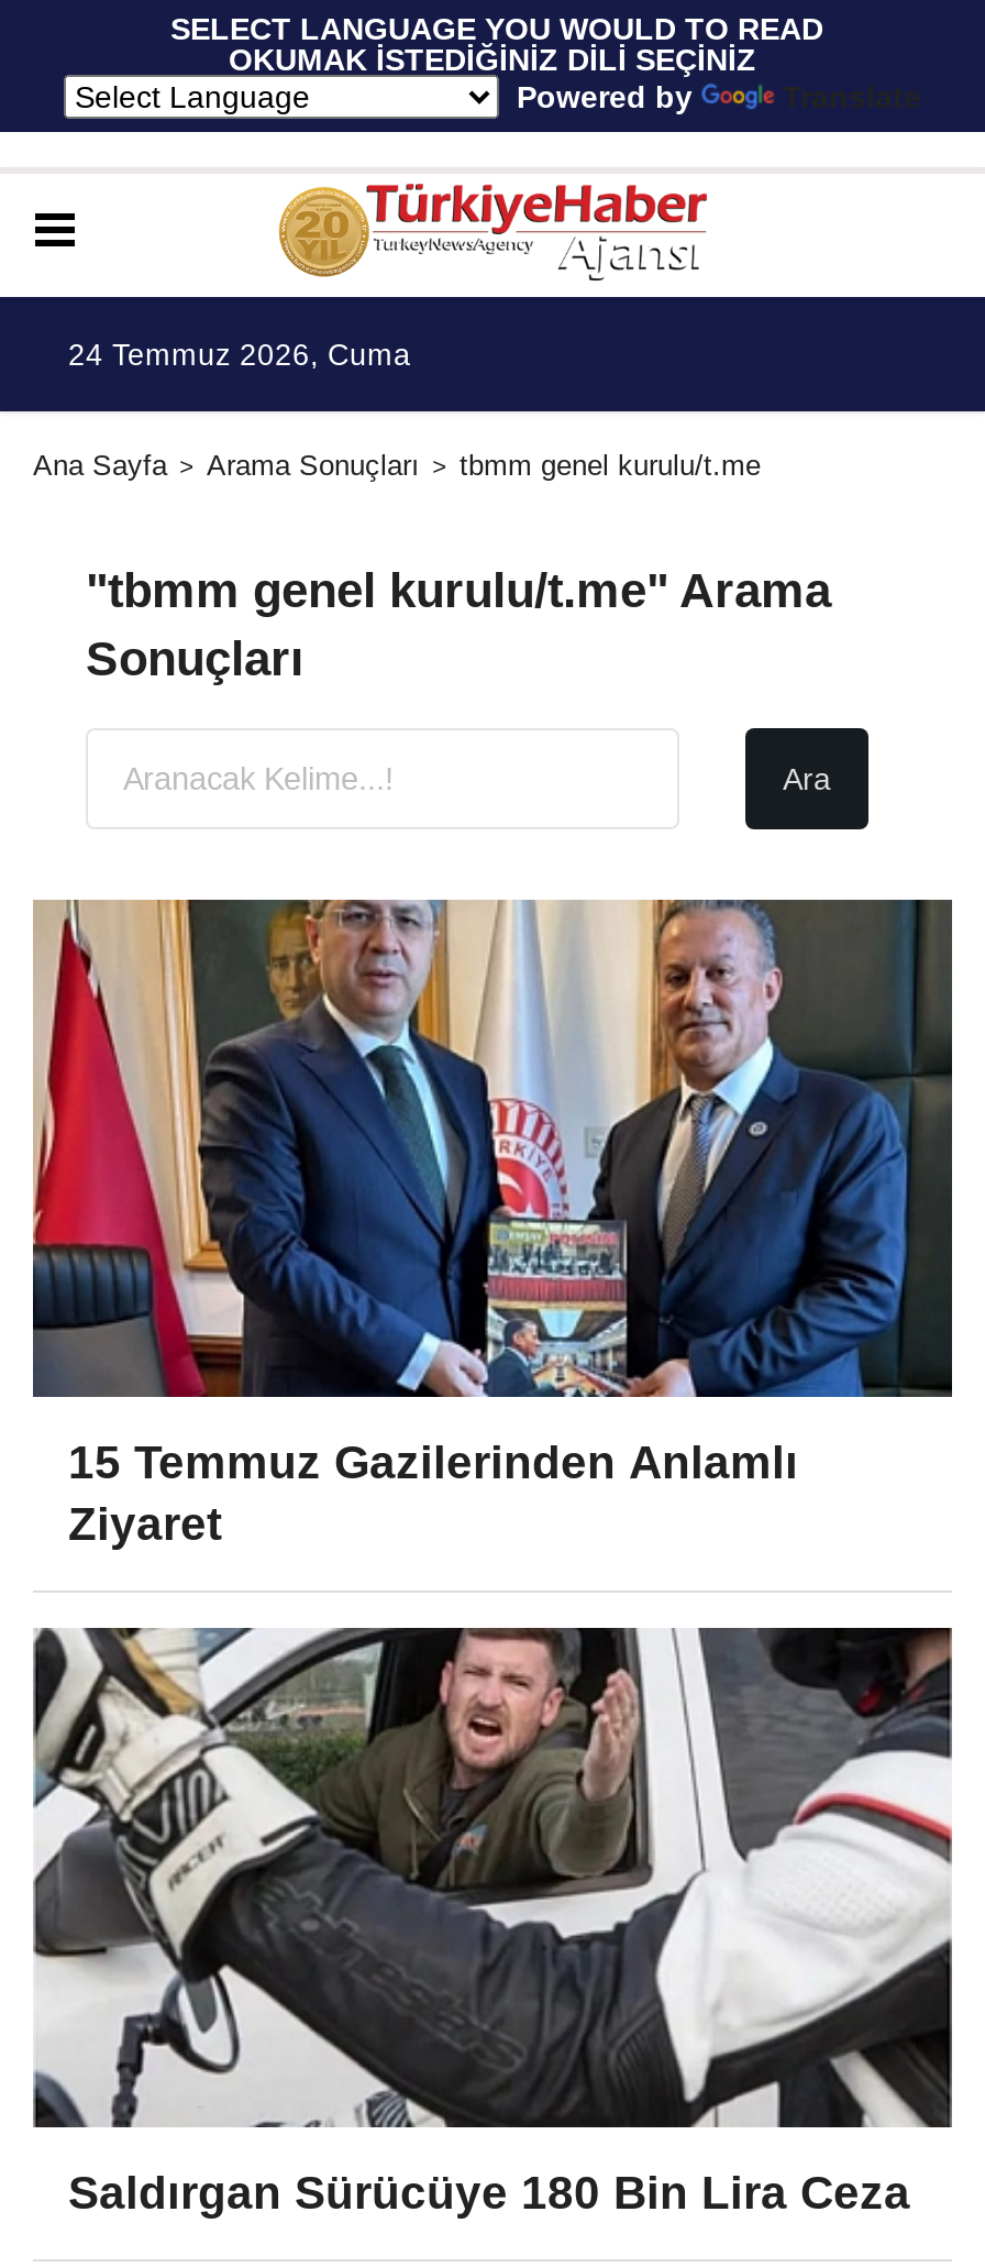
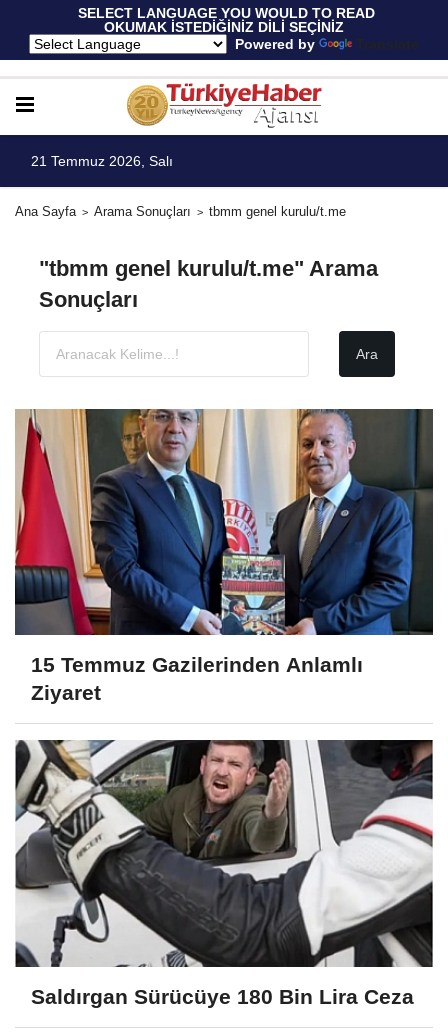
- 24 Temmuz 2026, Cuma
+ 21 Temmuz 2026, Salı
